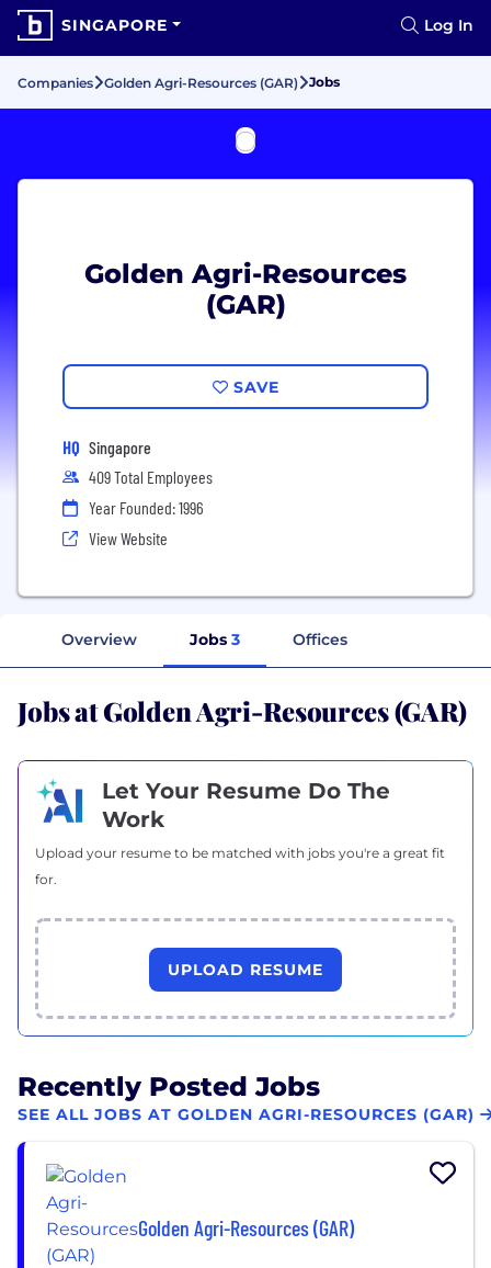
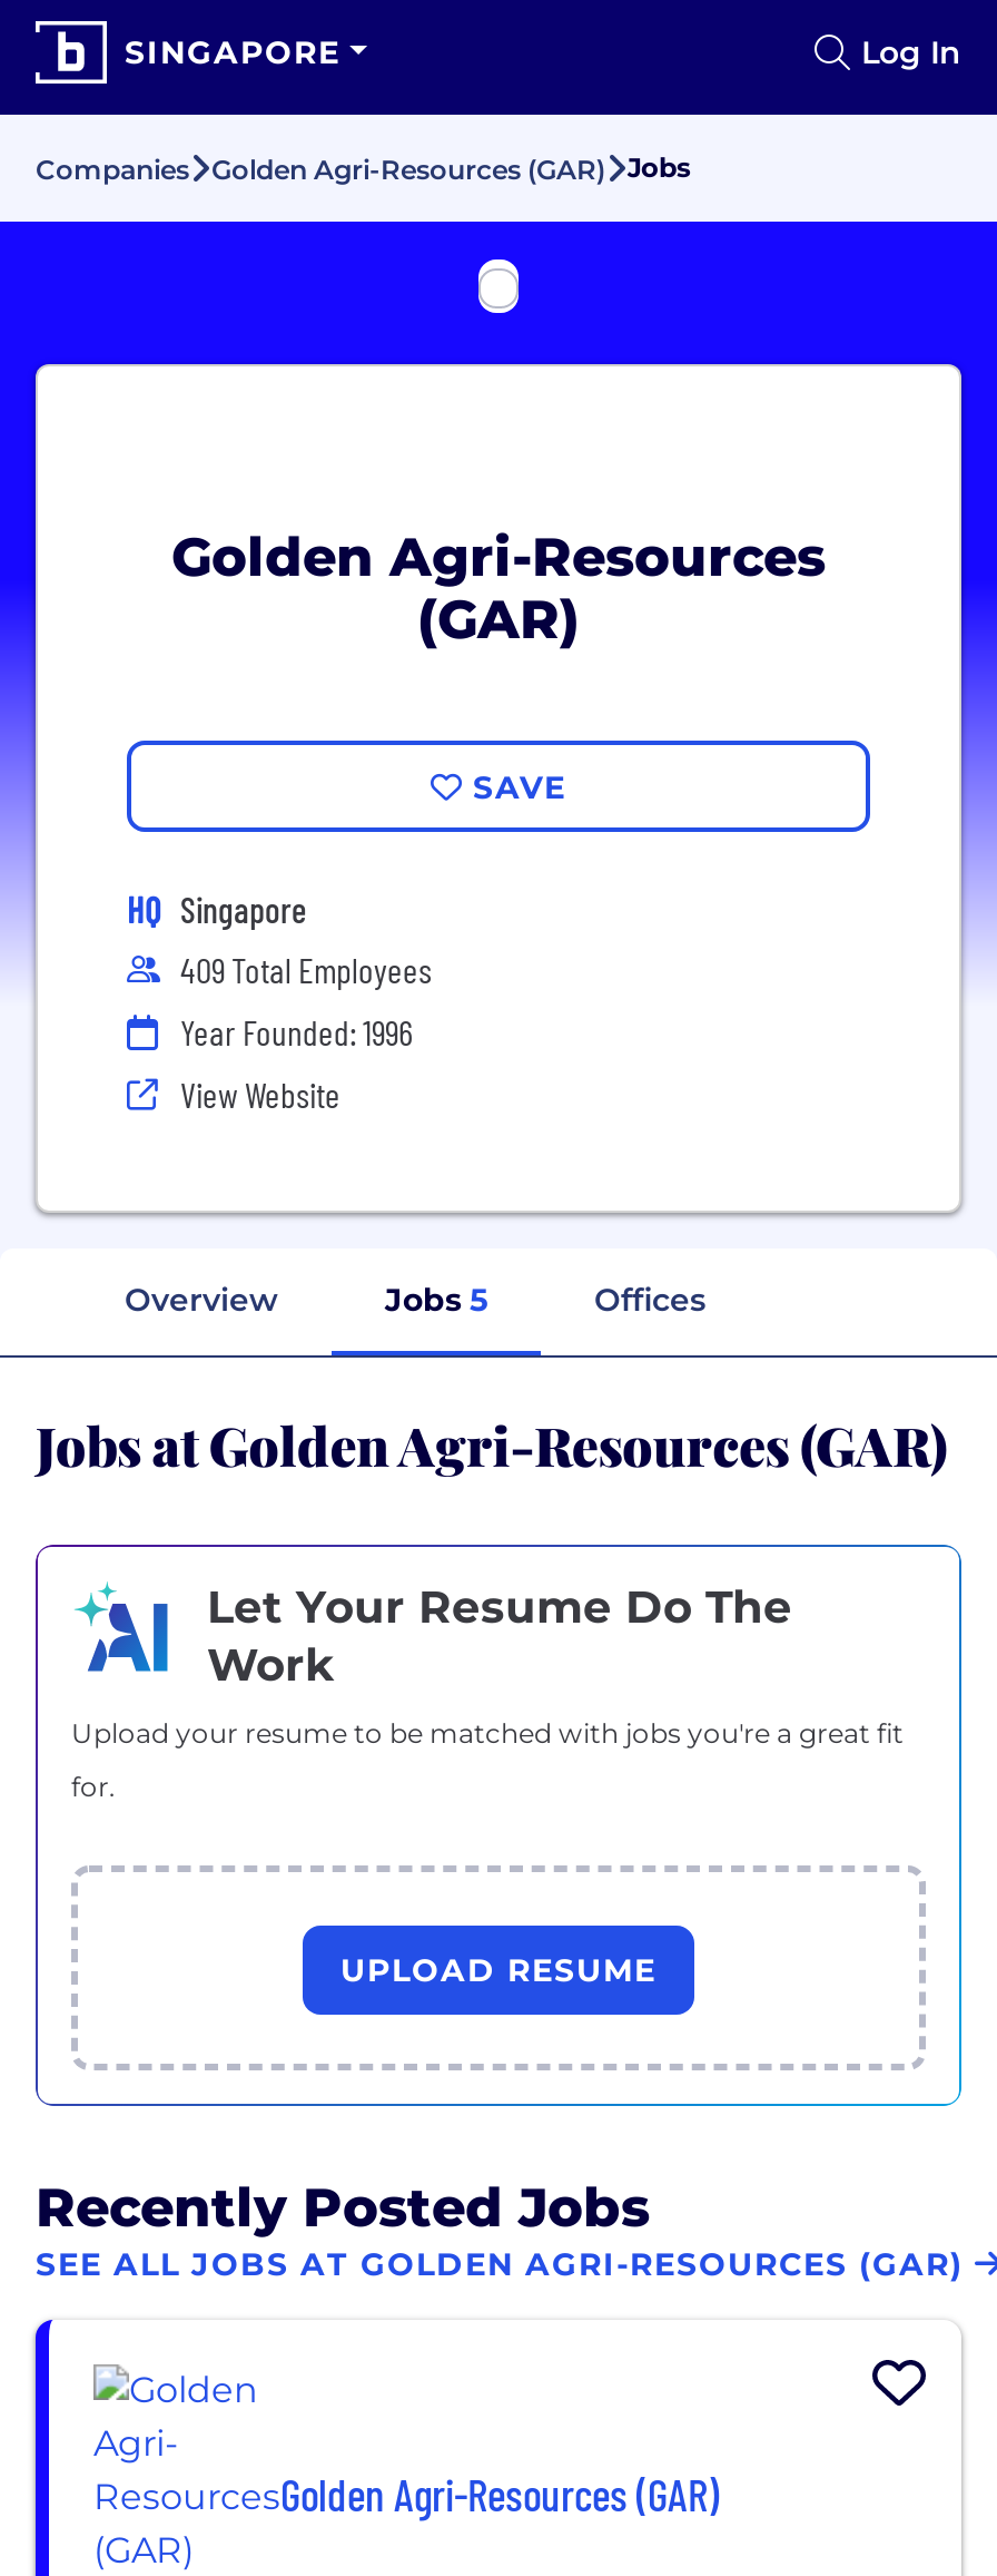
- Jobs 3
+ Jobs 5
